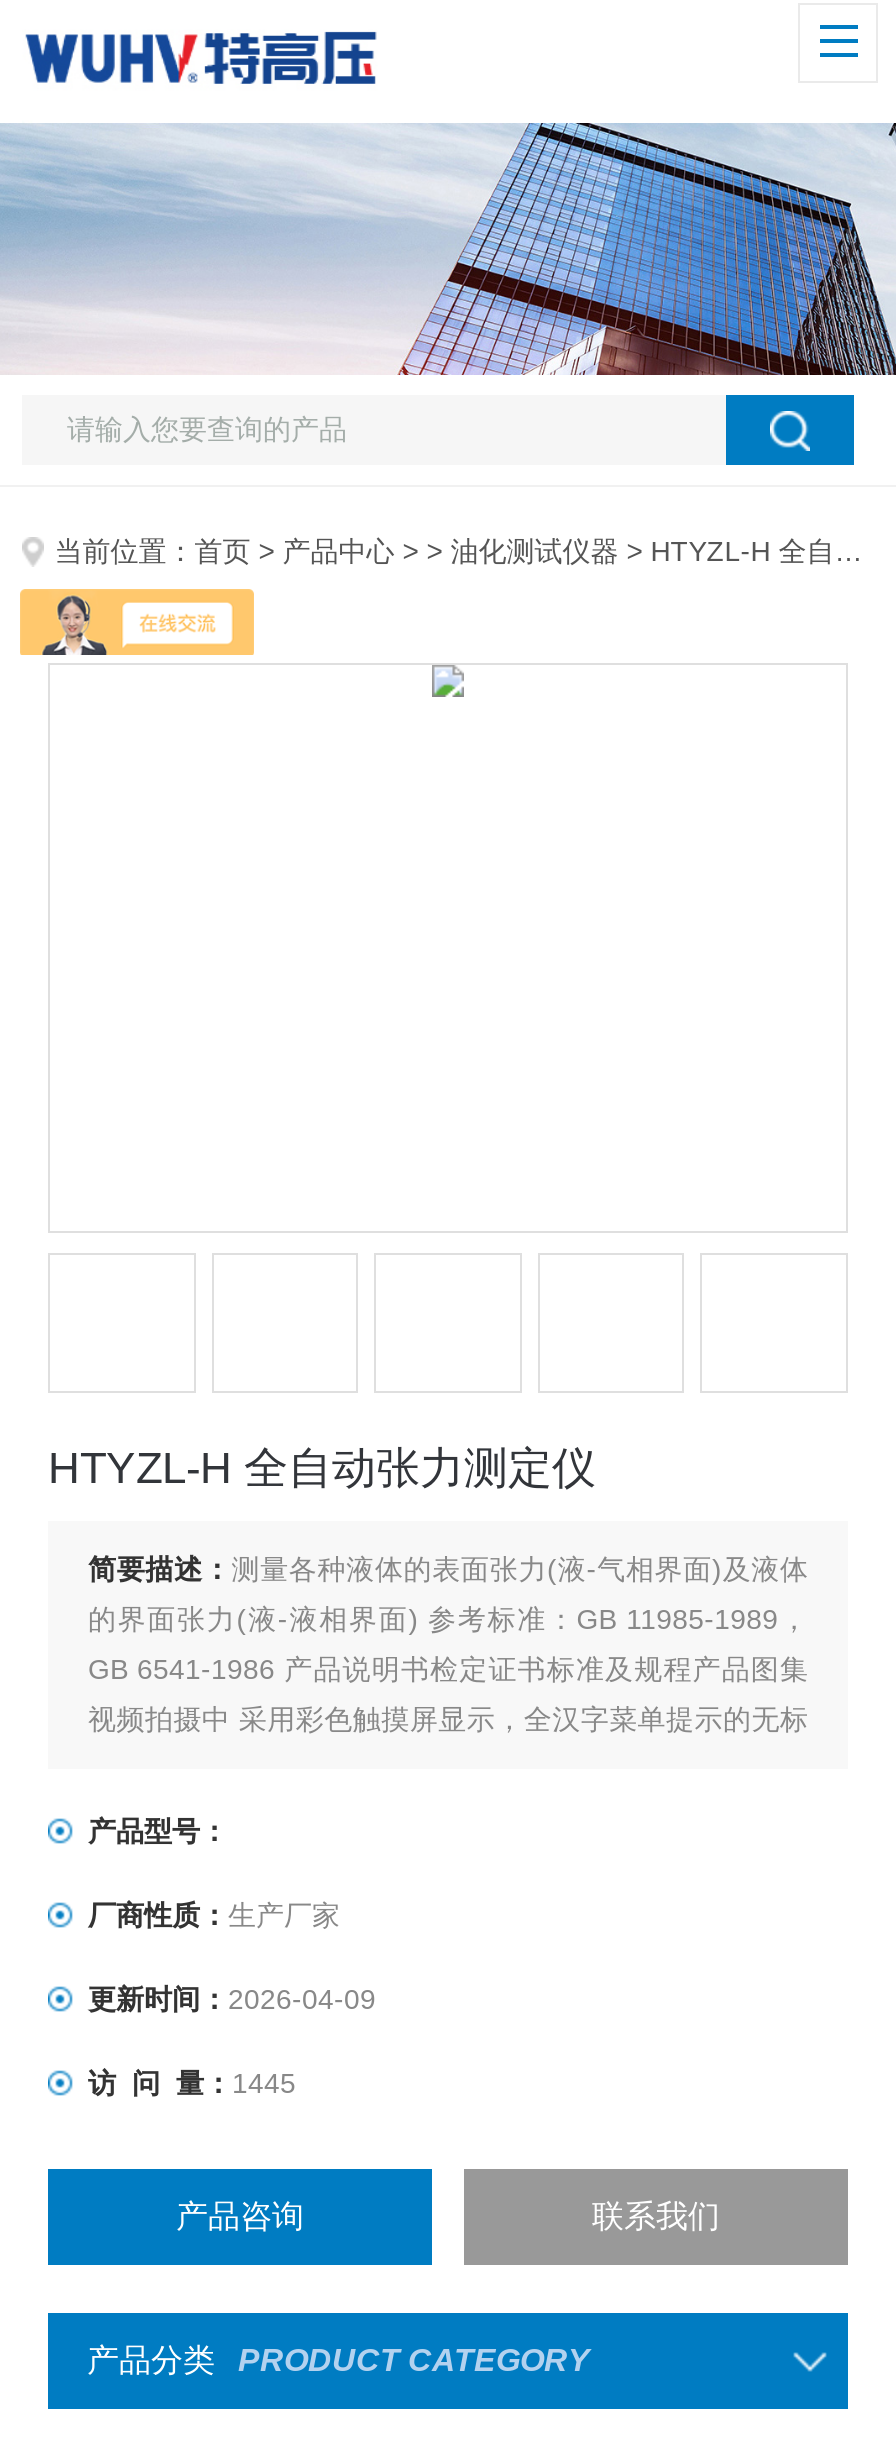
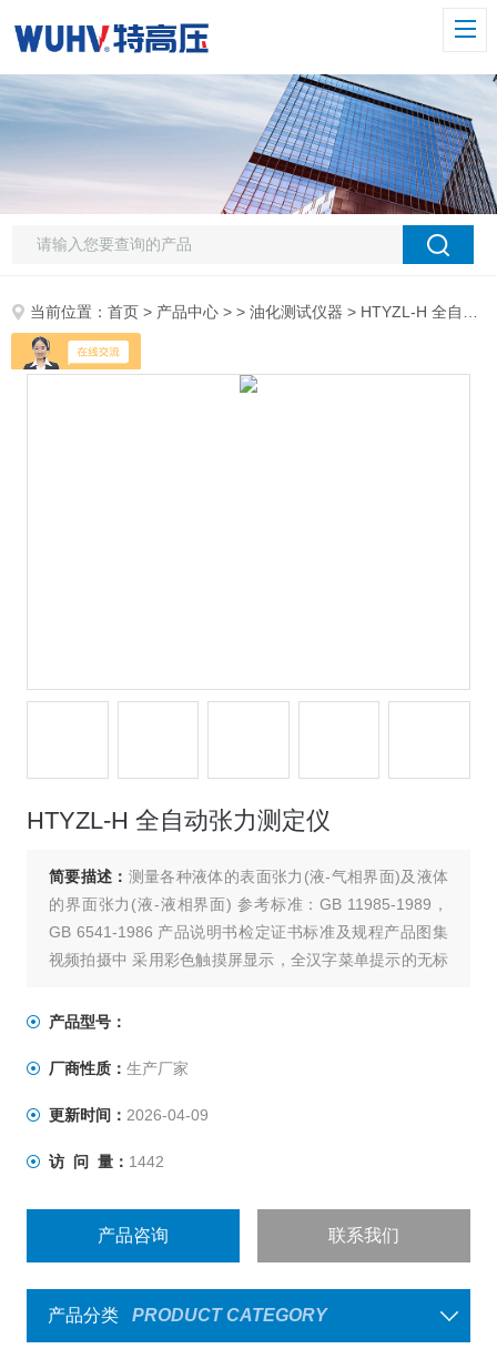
- 访 问 量：1445
+ 访 问 量：1442
